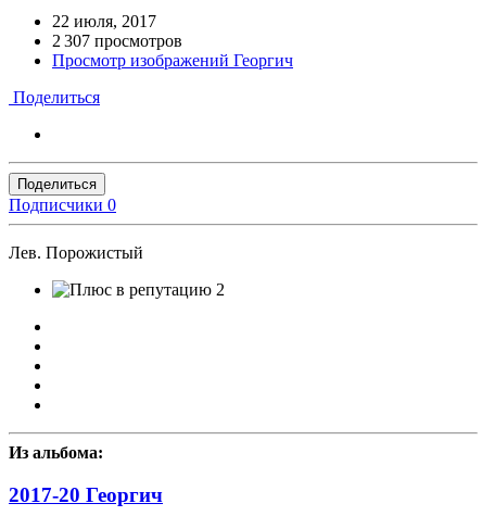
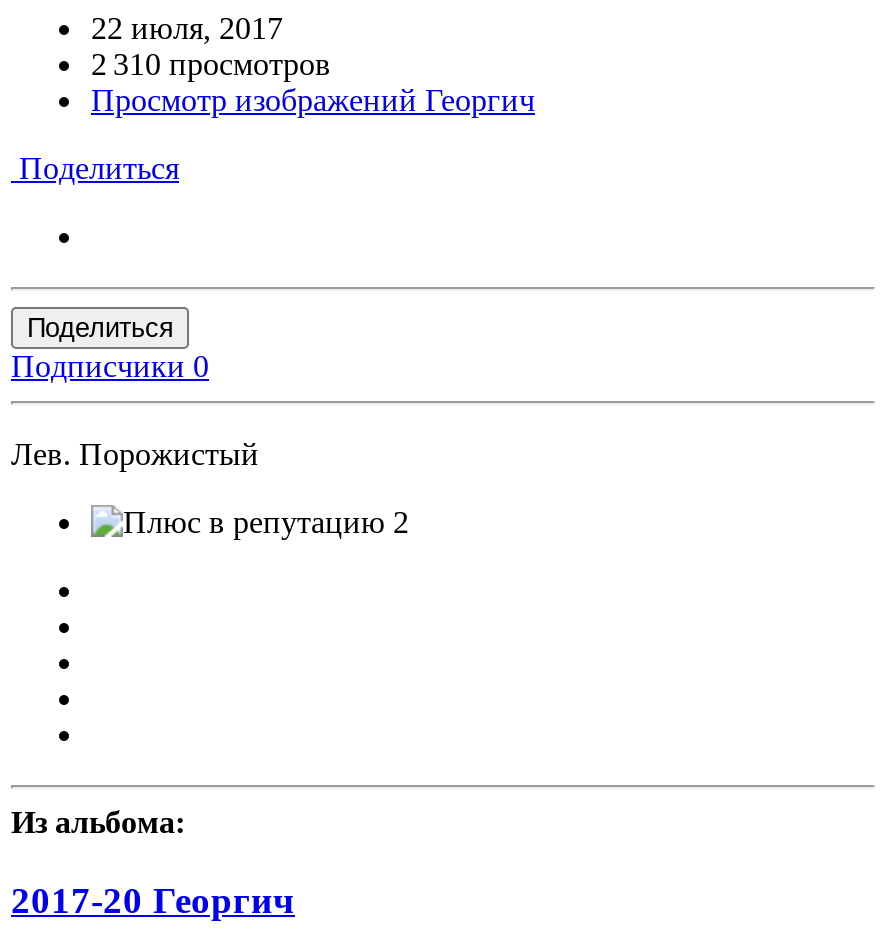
- 2 307 просмотров
+ 2 310 просмотров
